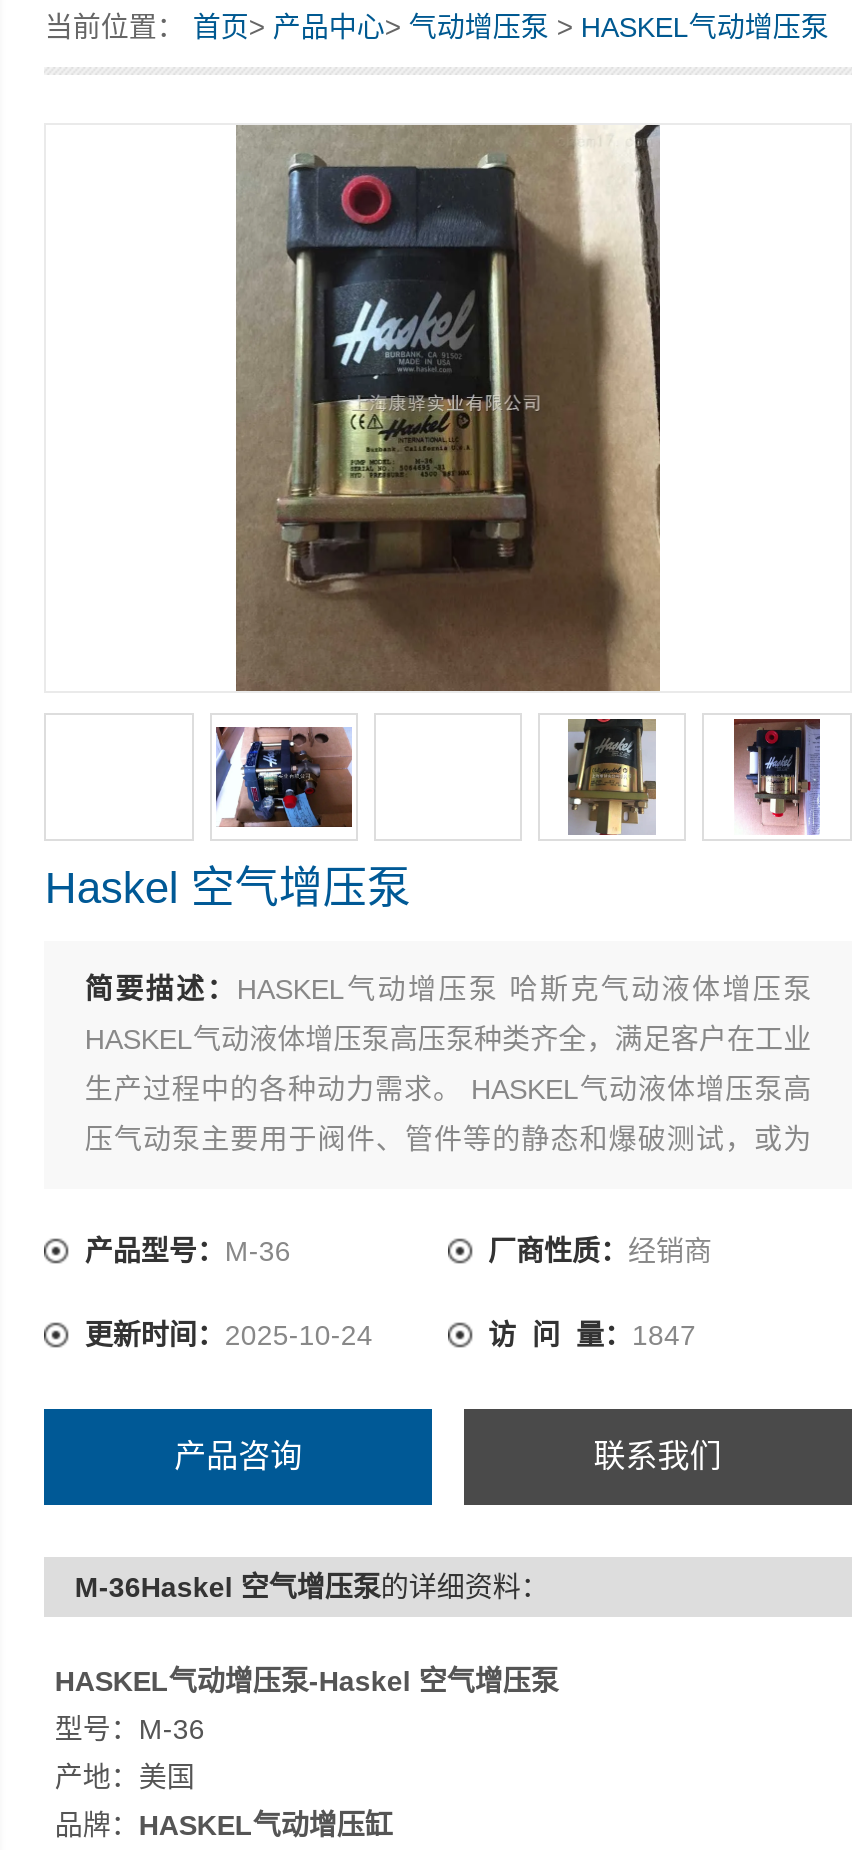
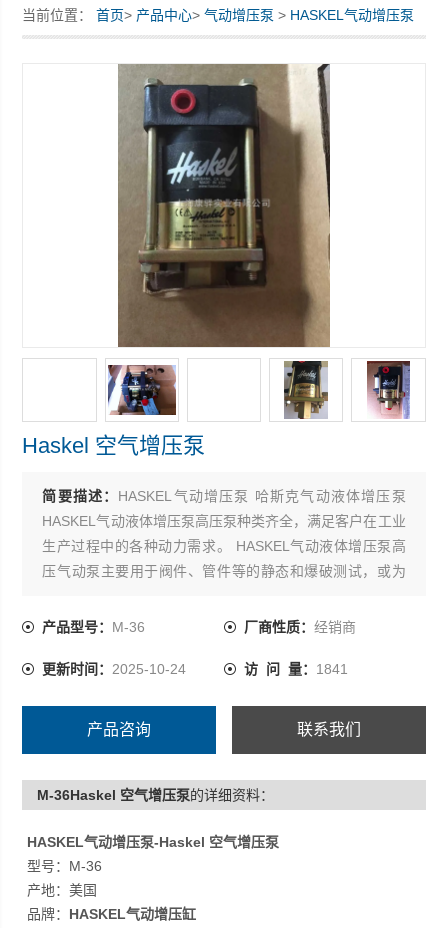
- 访 问 量：1847
+ 访 问 量：1841
